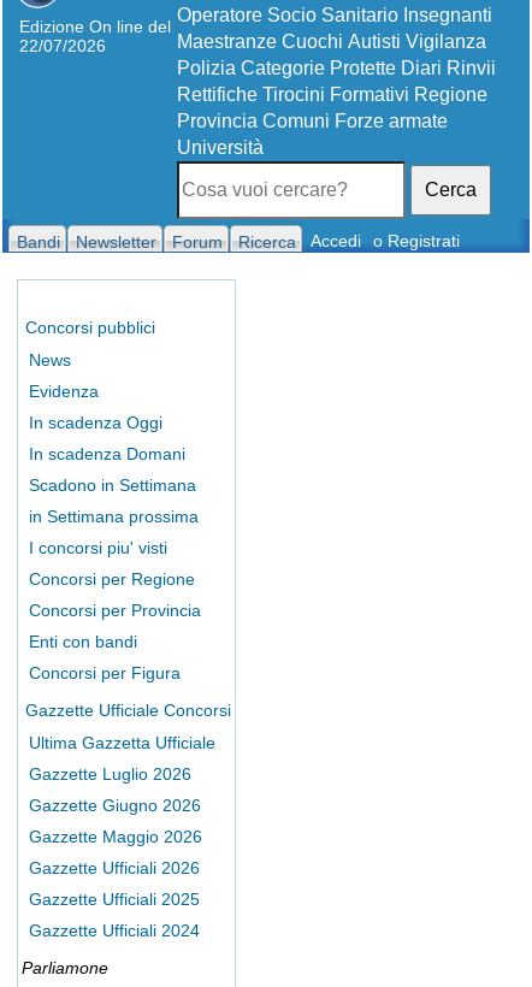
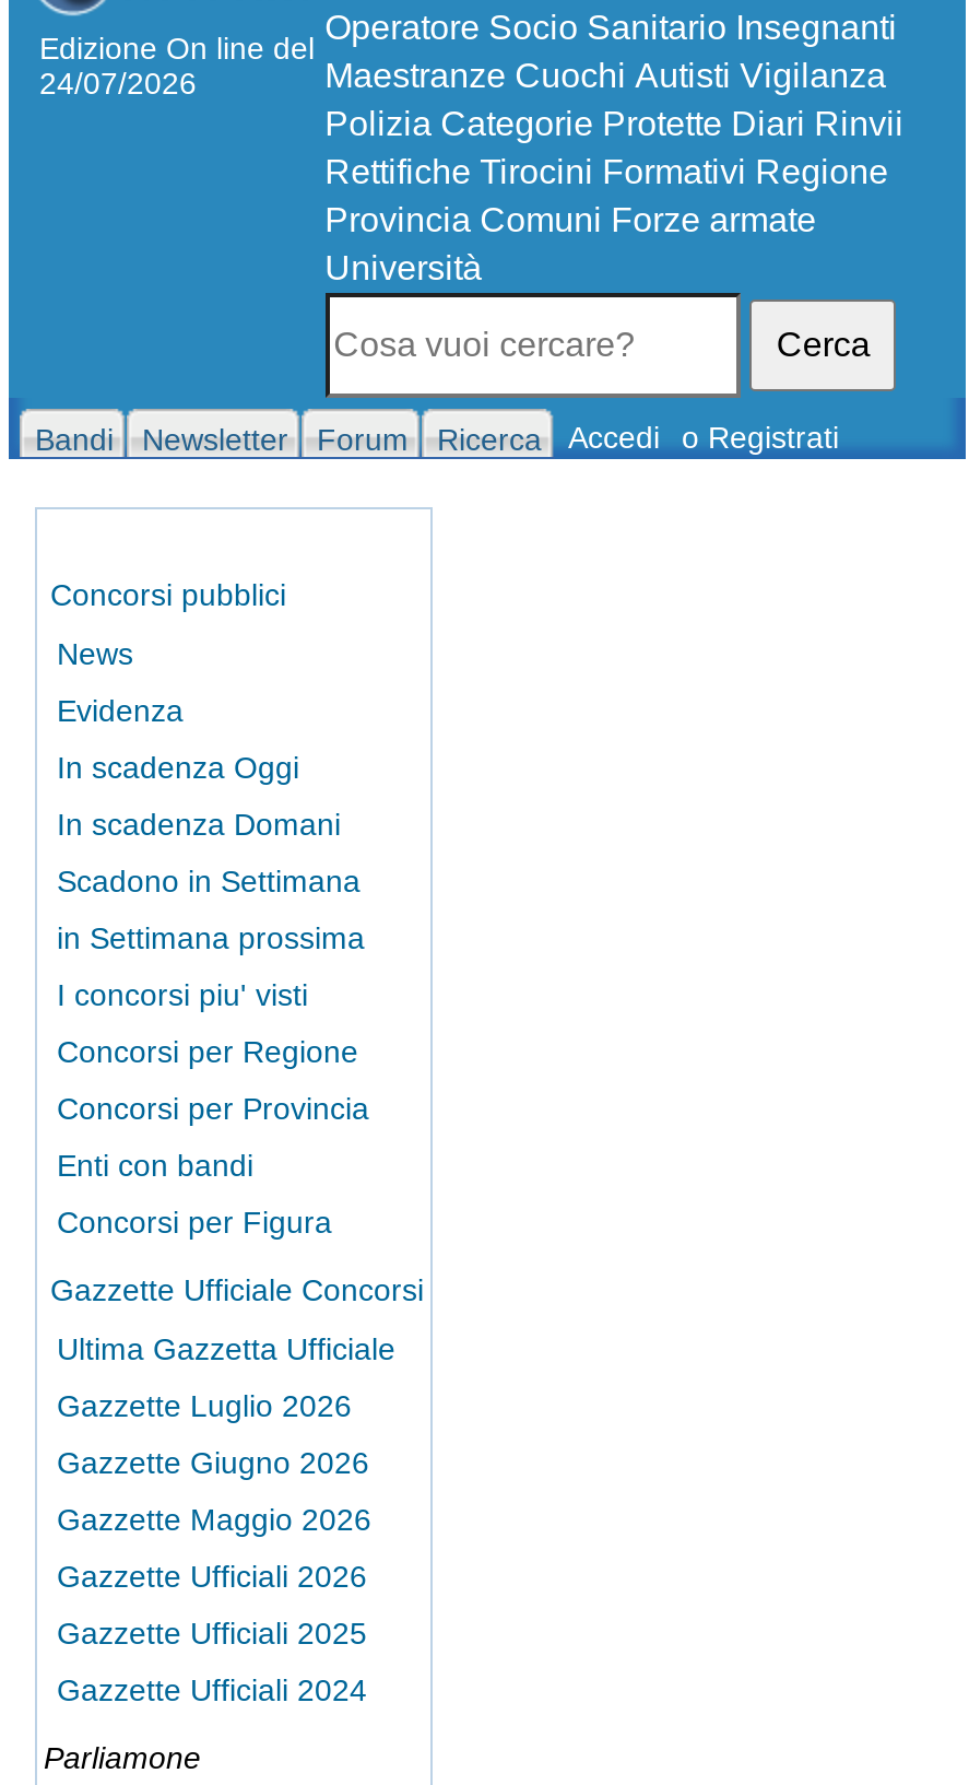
- 22/07/2026
+ 24/07/2026
